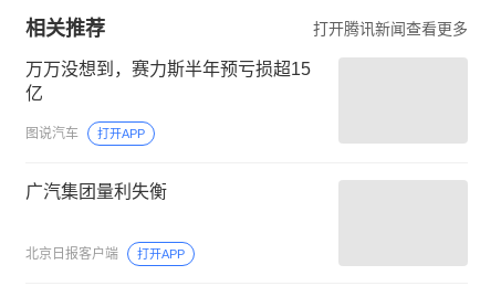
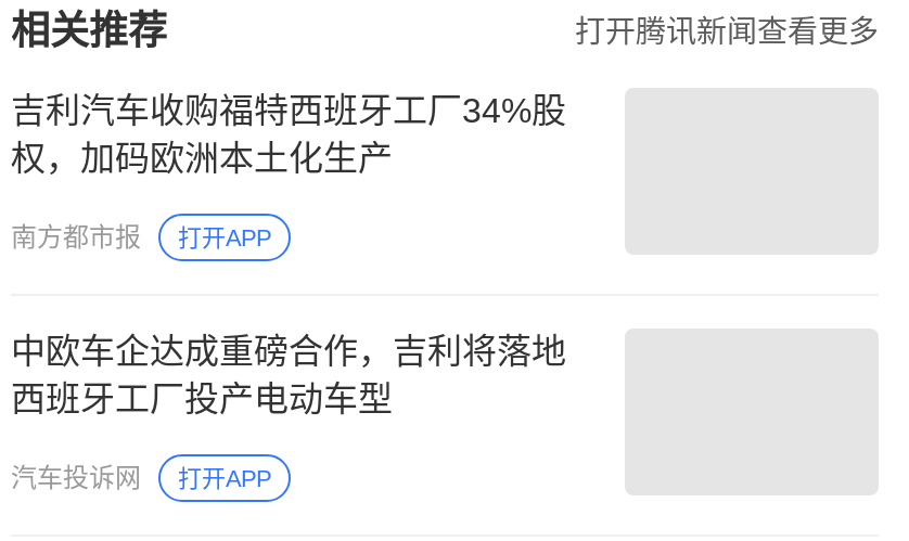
- 万万没想到，赛力斯半年预亏损超15
- 亿
+ 吉利汽车收购福特西班牙工厂34%股
+ 权，加码欧洲本土化生产

- 图说汽车
+ 南方都市报

- 广汽集团量利失衡
+ 中欧车企达成重磅合作，吉利将落地
+ 西班牙工厂投产电动车型

- 北京日报客户端
+ 汽车投诉网
